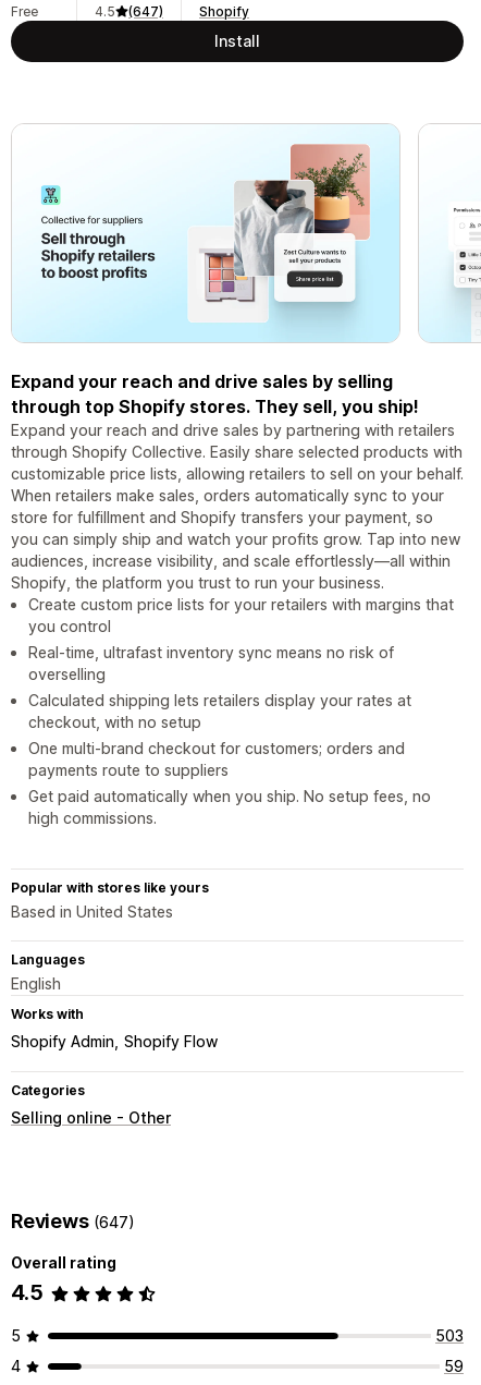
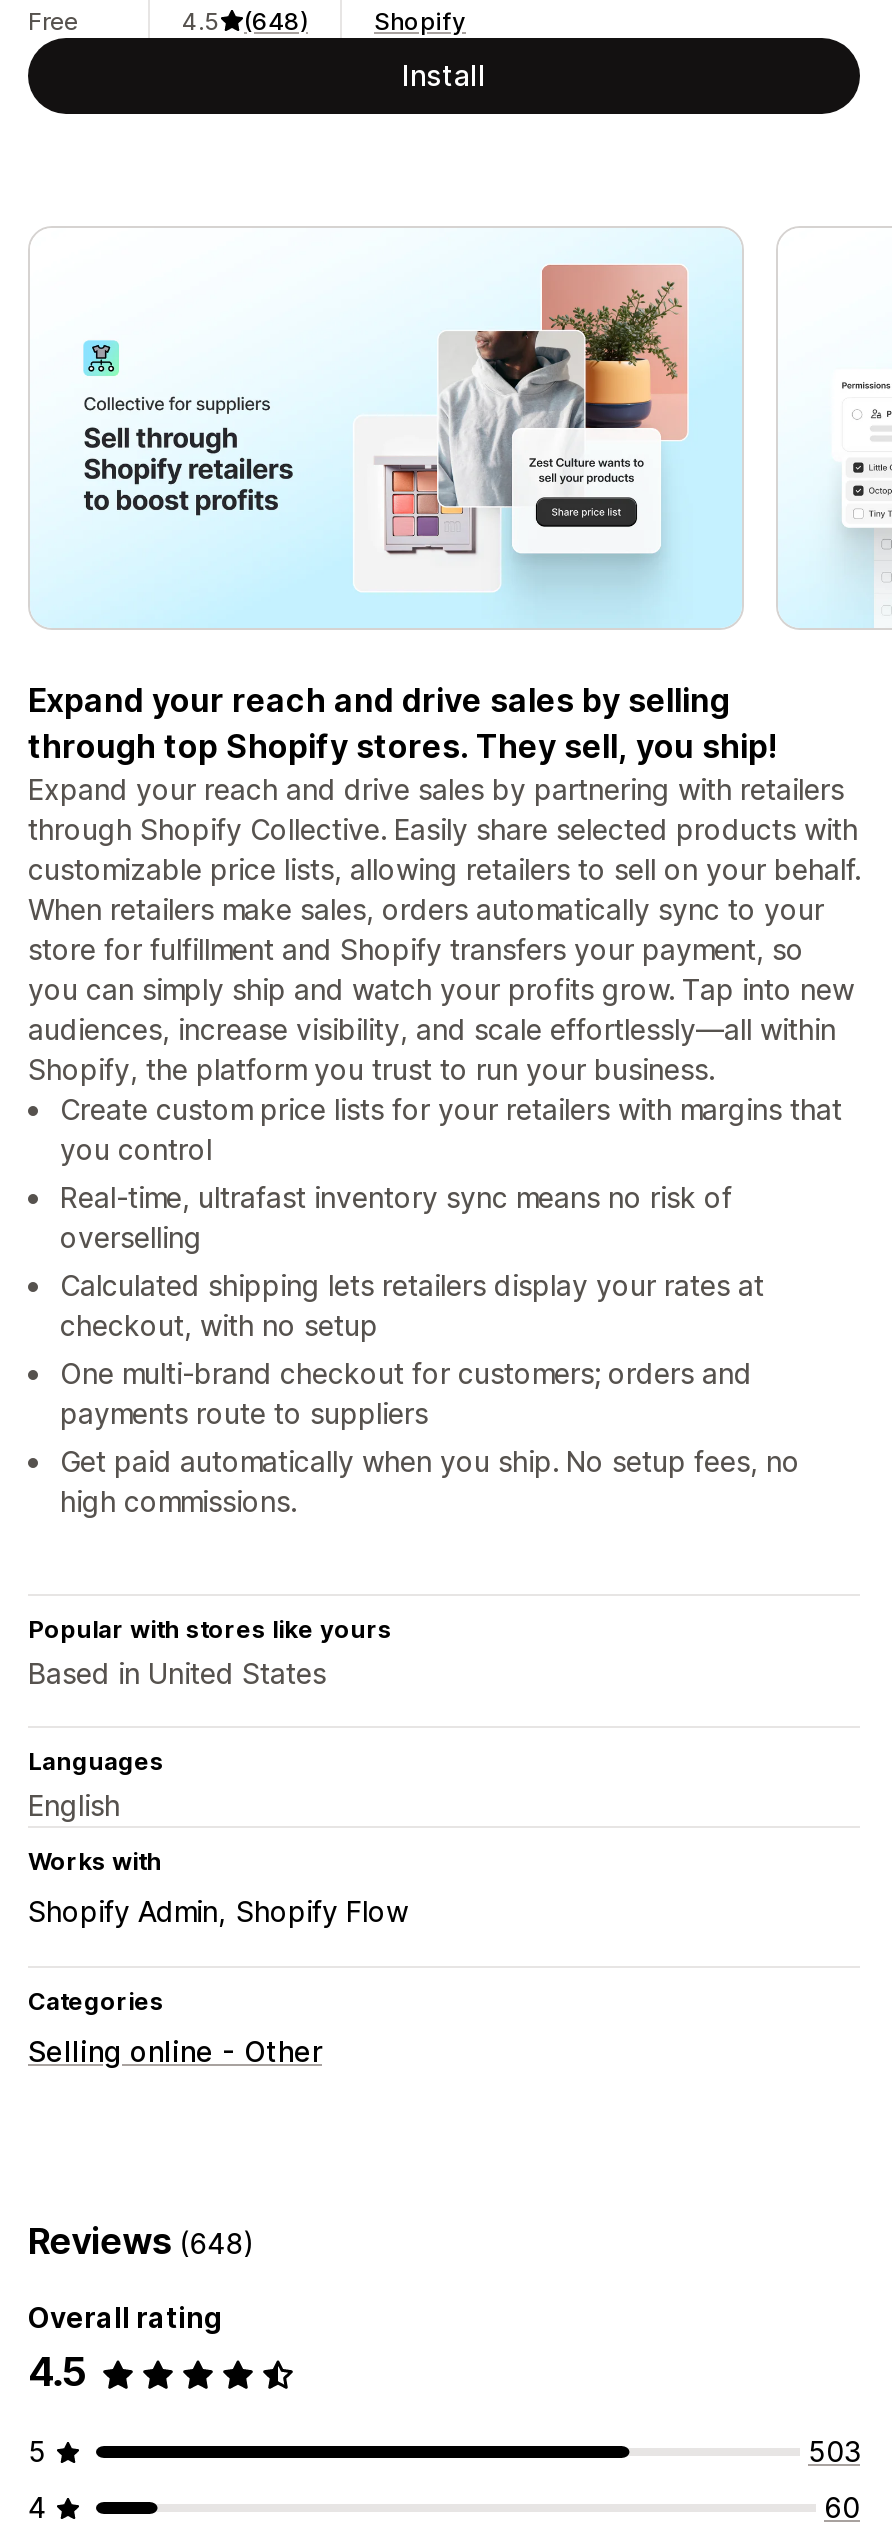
- 4.5 (647)
+ 4.5 (648)

- Reviews (647)
+ Reviews (648)

- 59
+ 60
